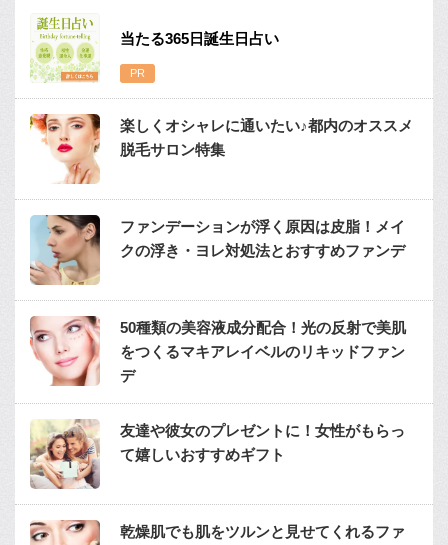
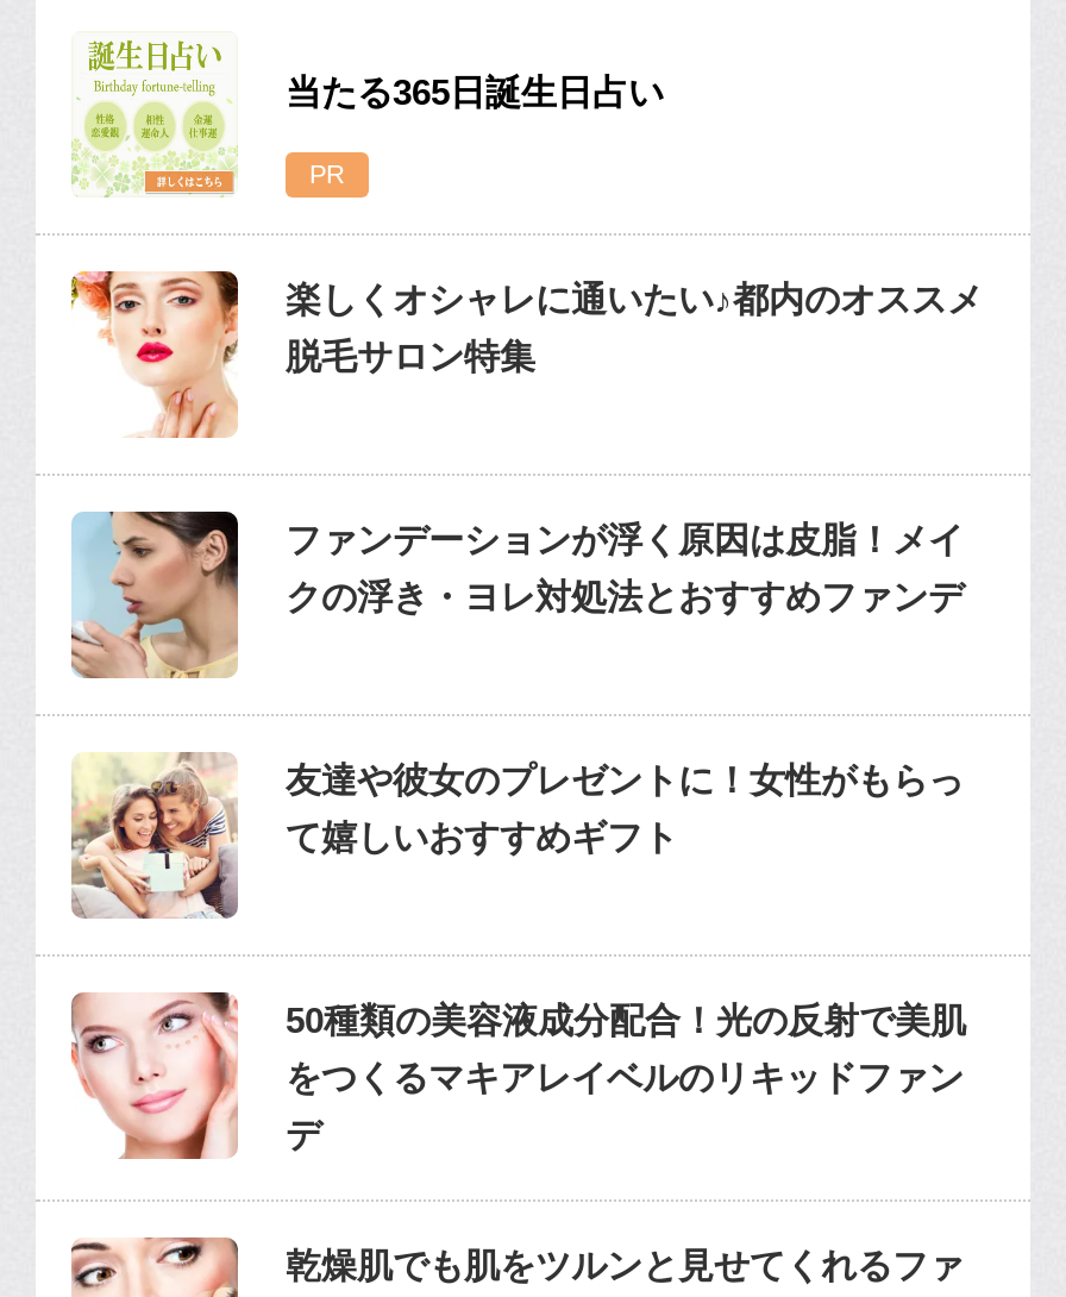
moved down: [image] | 50種類の美容液成分配合！光の反射で美肌 | をつくるマキアレイベルのリキッドファン | デ

moved up: [image] | 友達や彼女のプレゼントに！女性がもらっ | て嬉しいおすすめギフト
